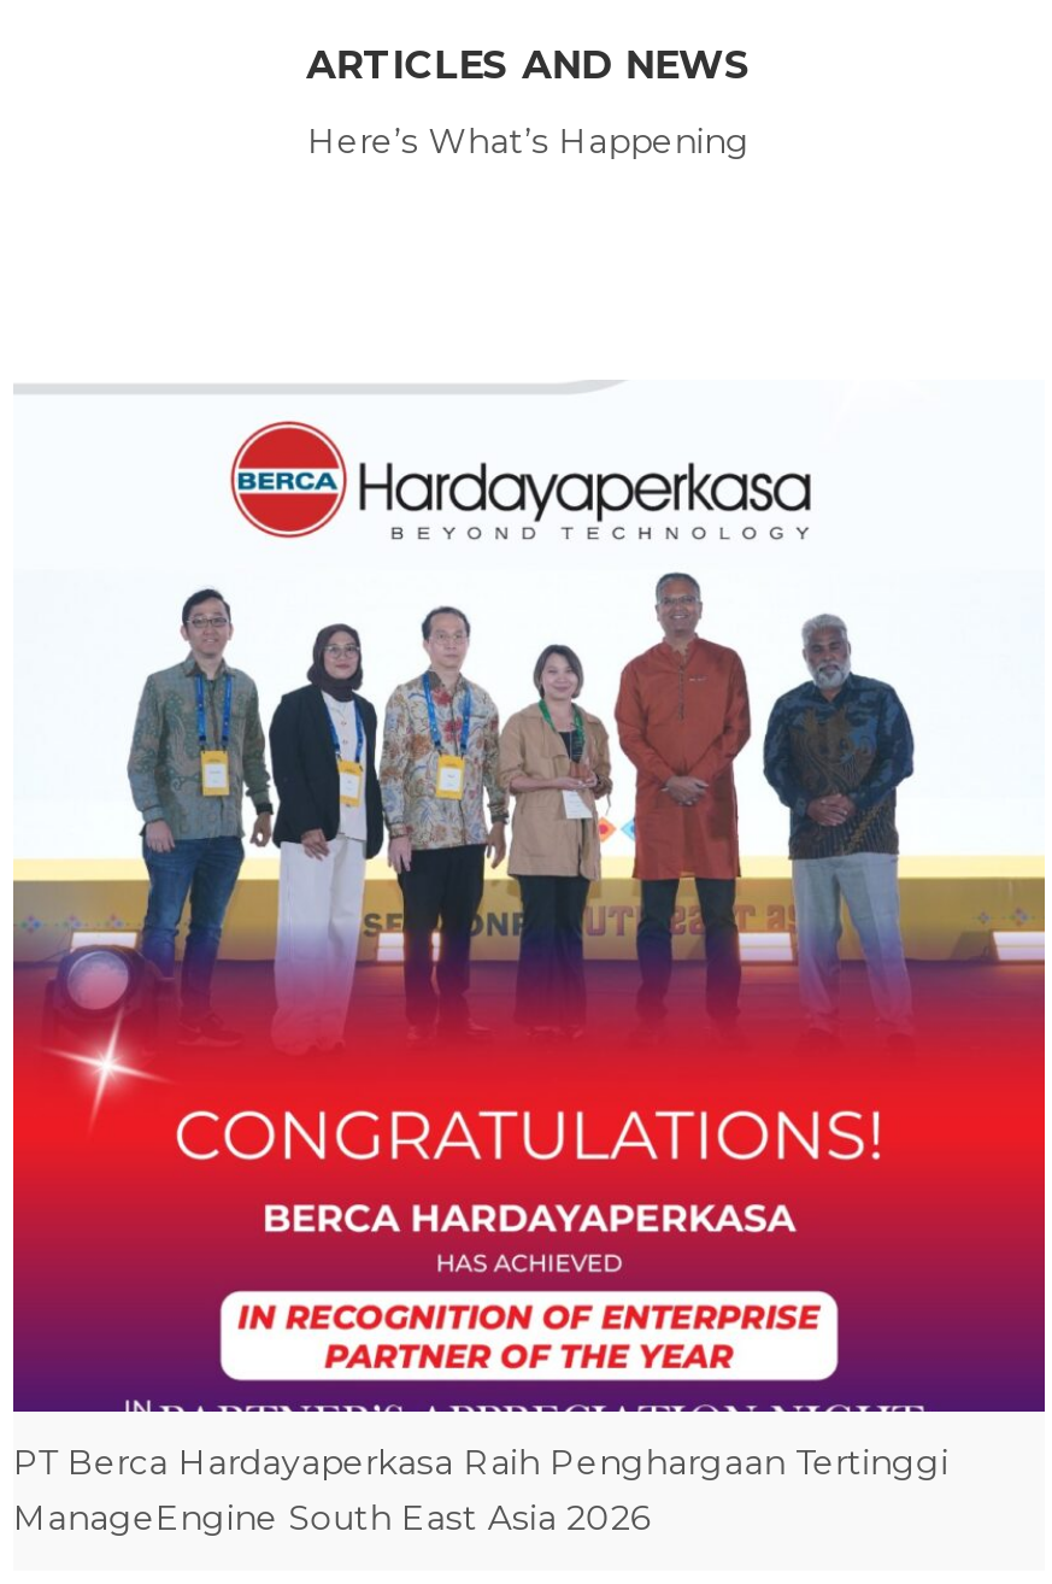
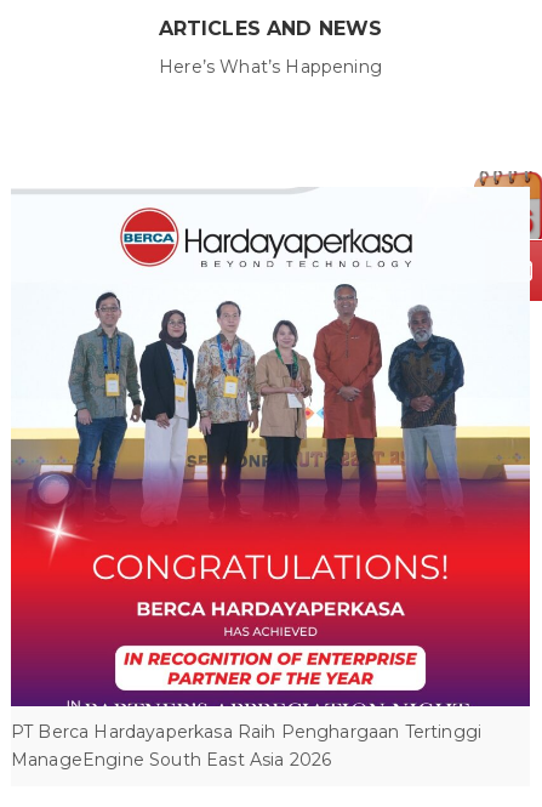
+ [image]
